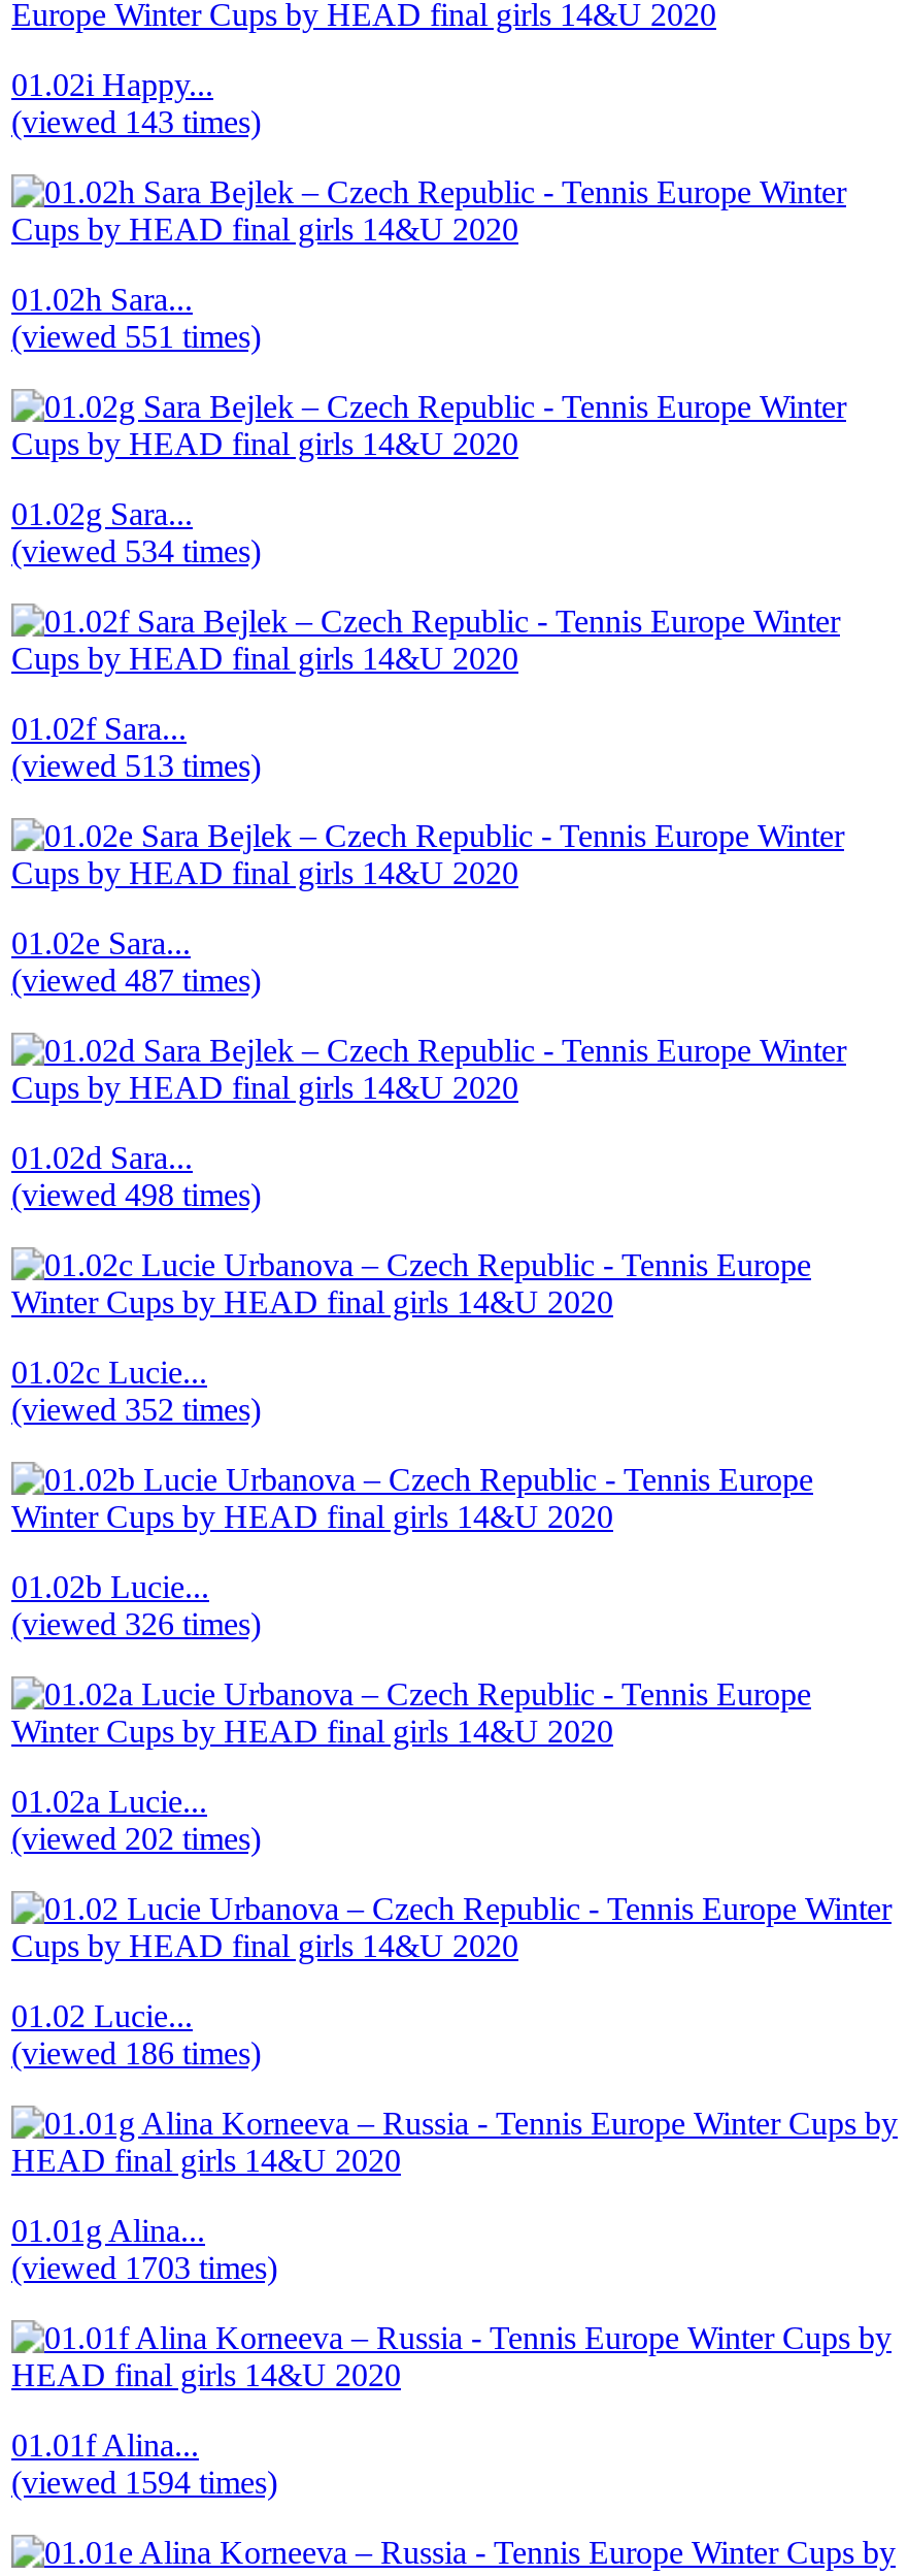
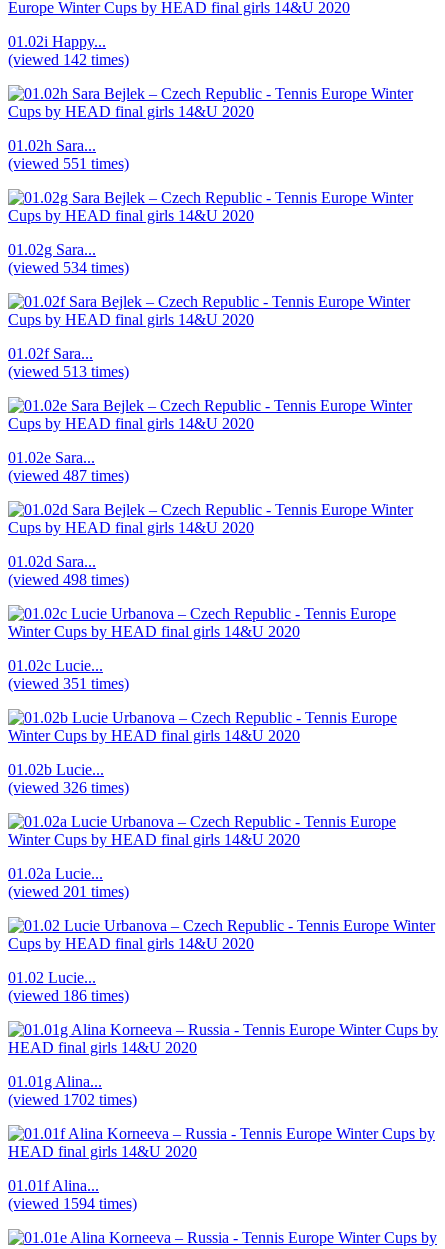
- (viewed 143 times)
+ (viewed 142 times)

- (viewed 352 times)
+ (viewed 351 times)

- (viewed 202 times)
+ (viewed 201 times)

- (viewed 1703 times)
+ (viewed 1702 times)
